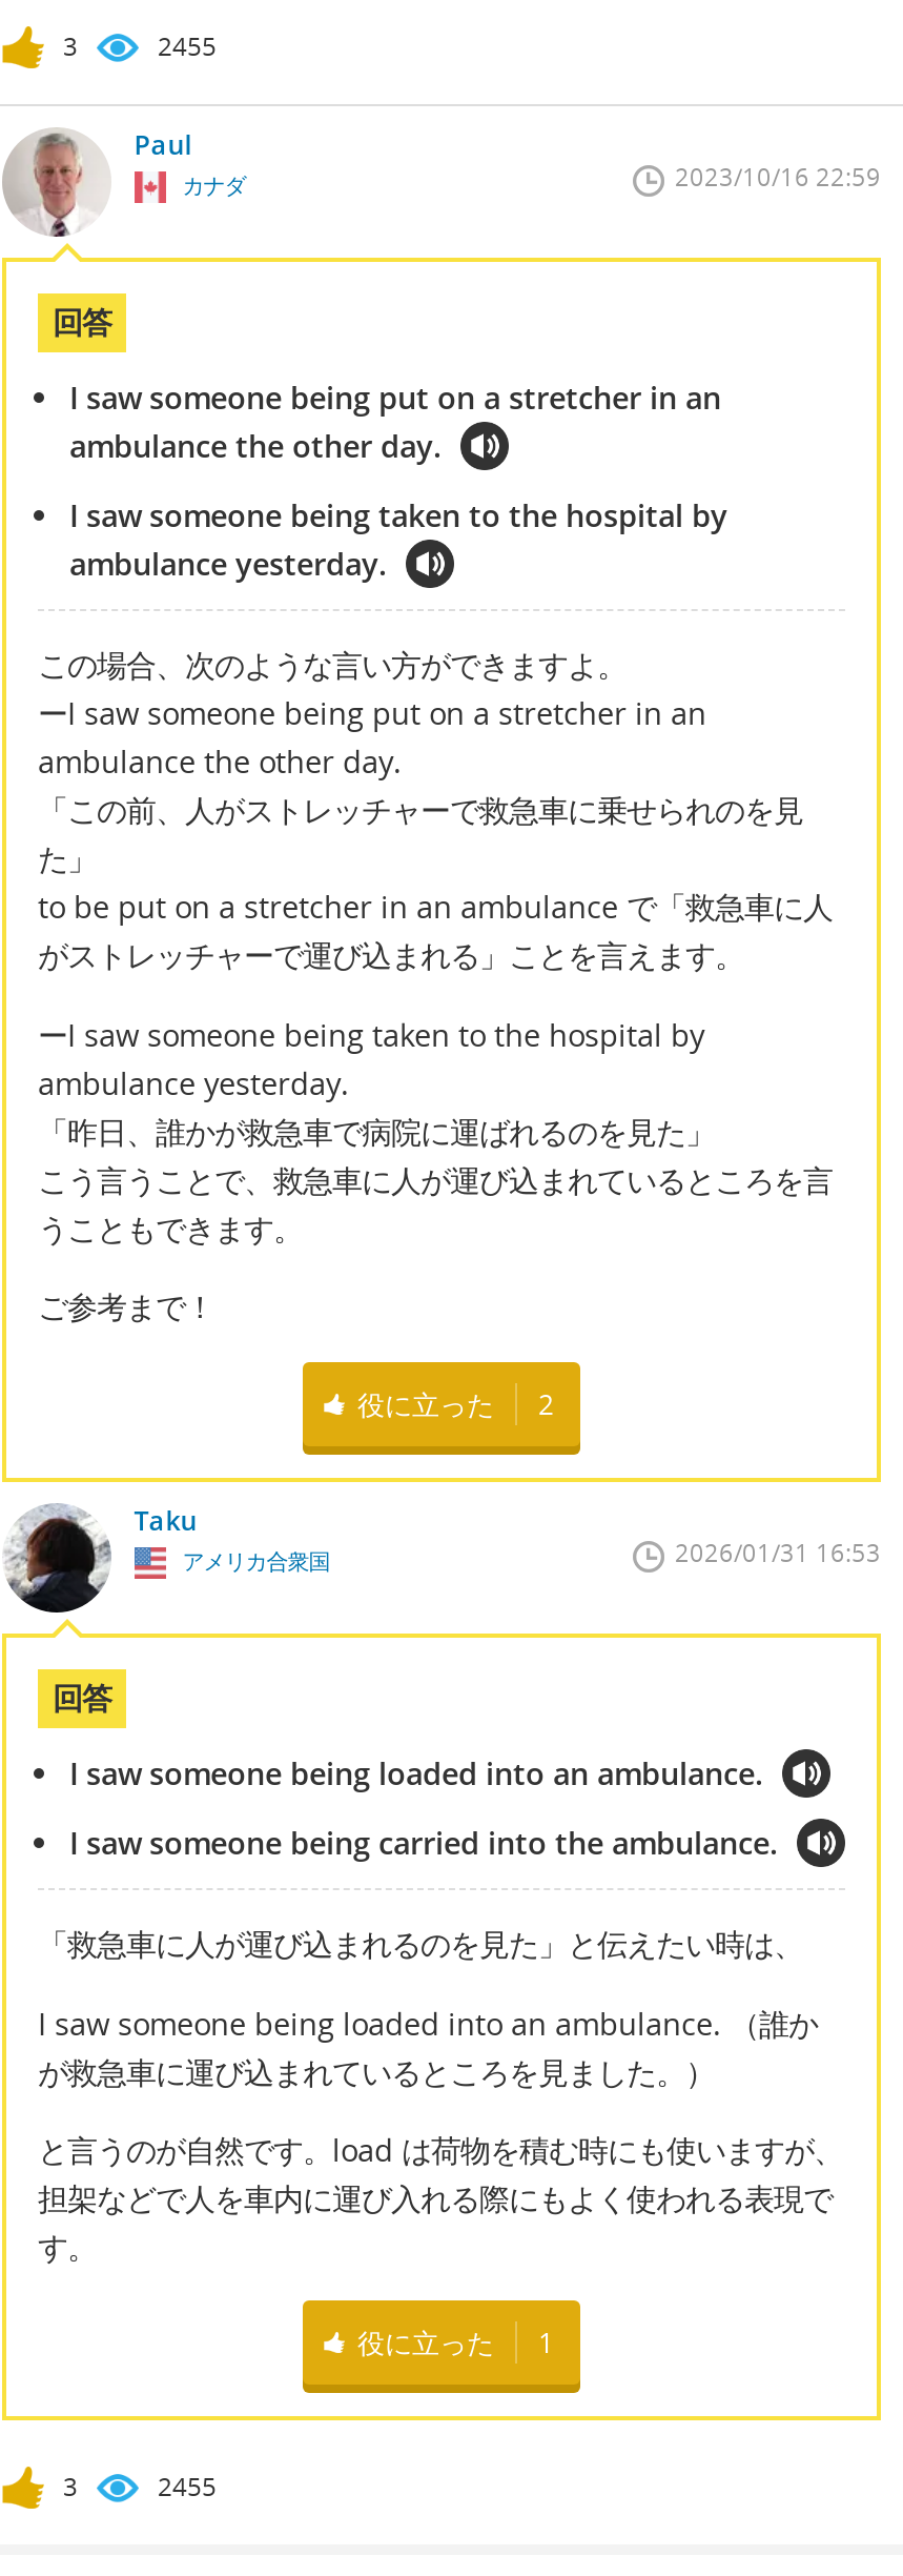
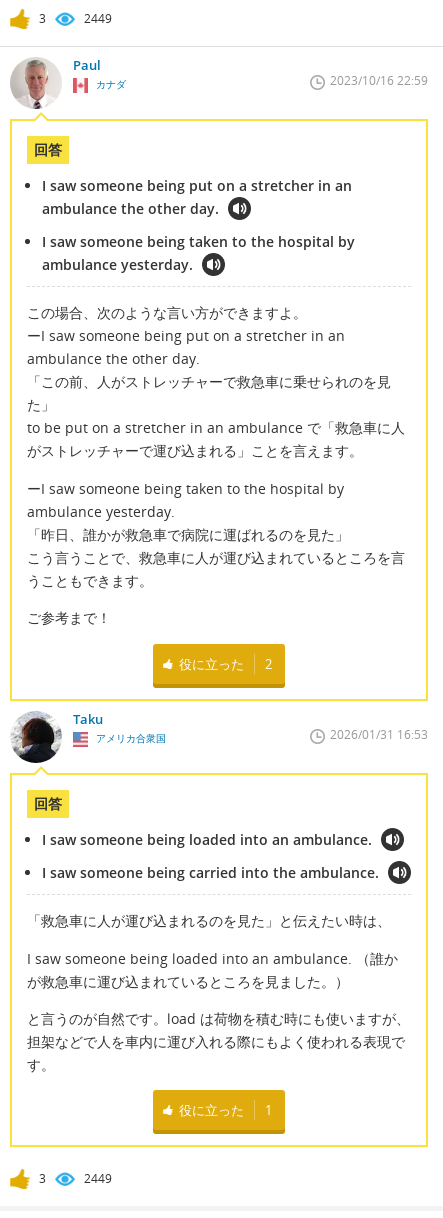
- 2455
+ 2449

- 2455
+ 2449
